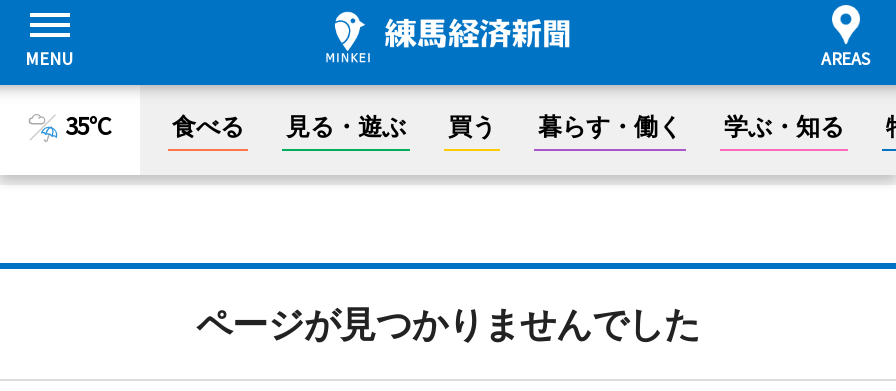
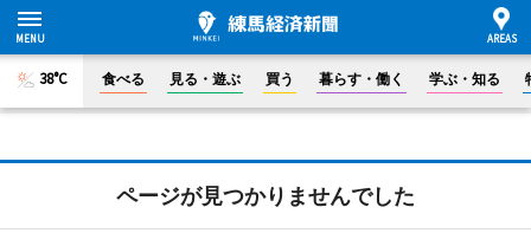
- 35°C
+ 38°C
